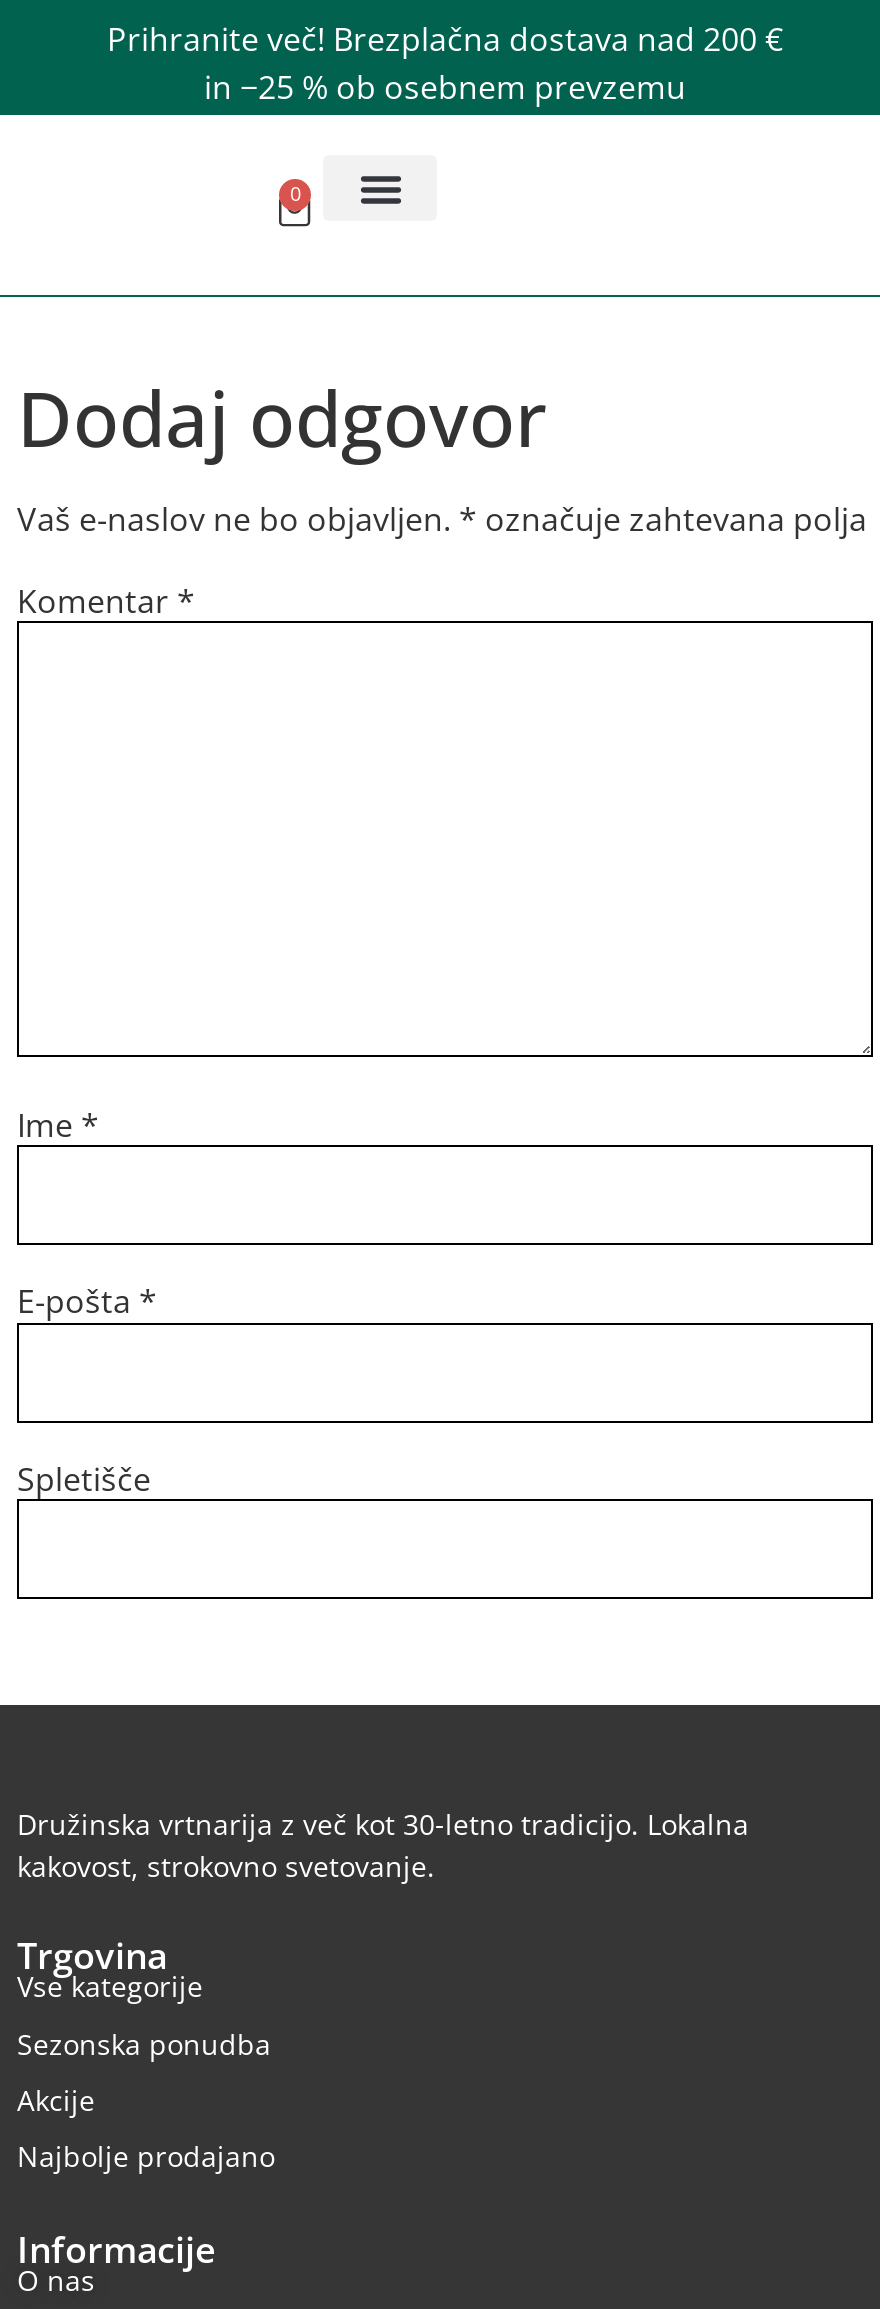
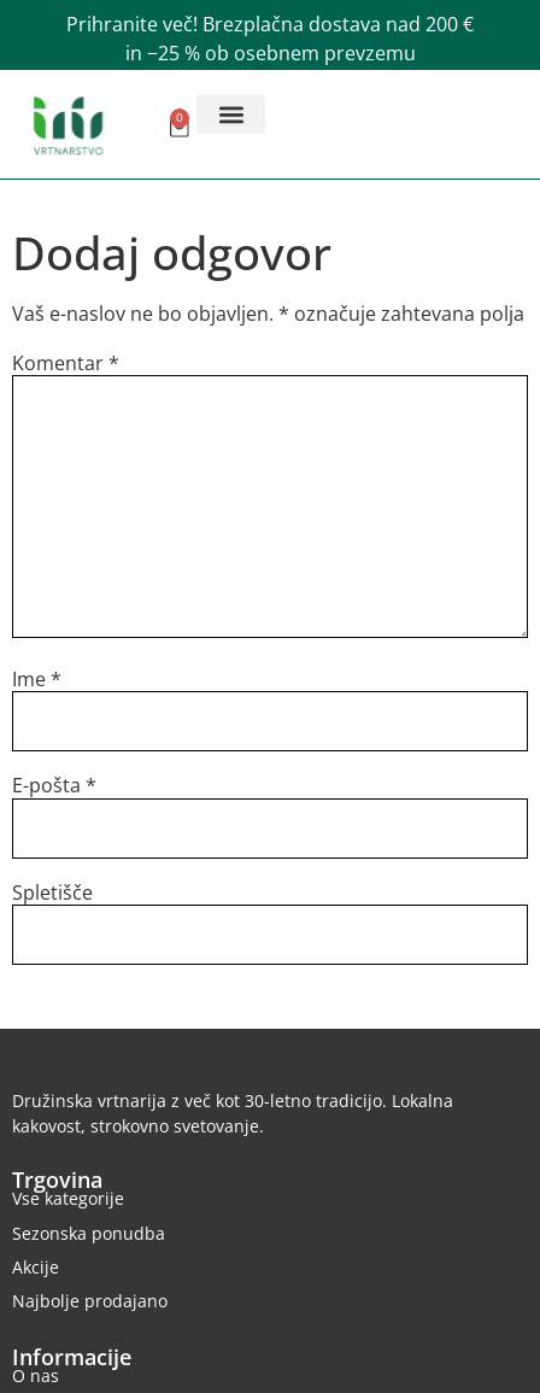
+ [image]
